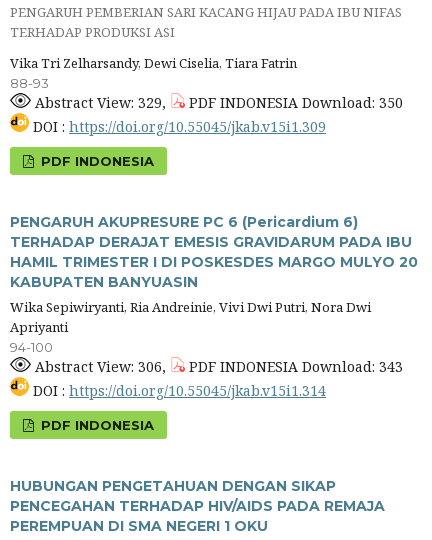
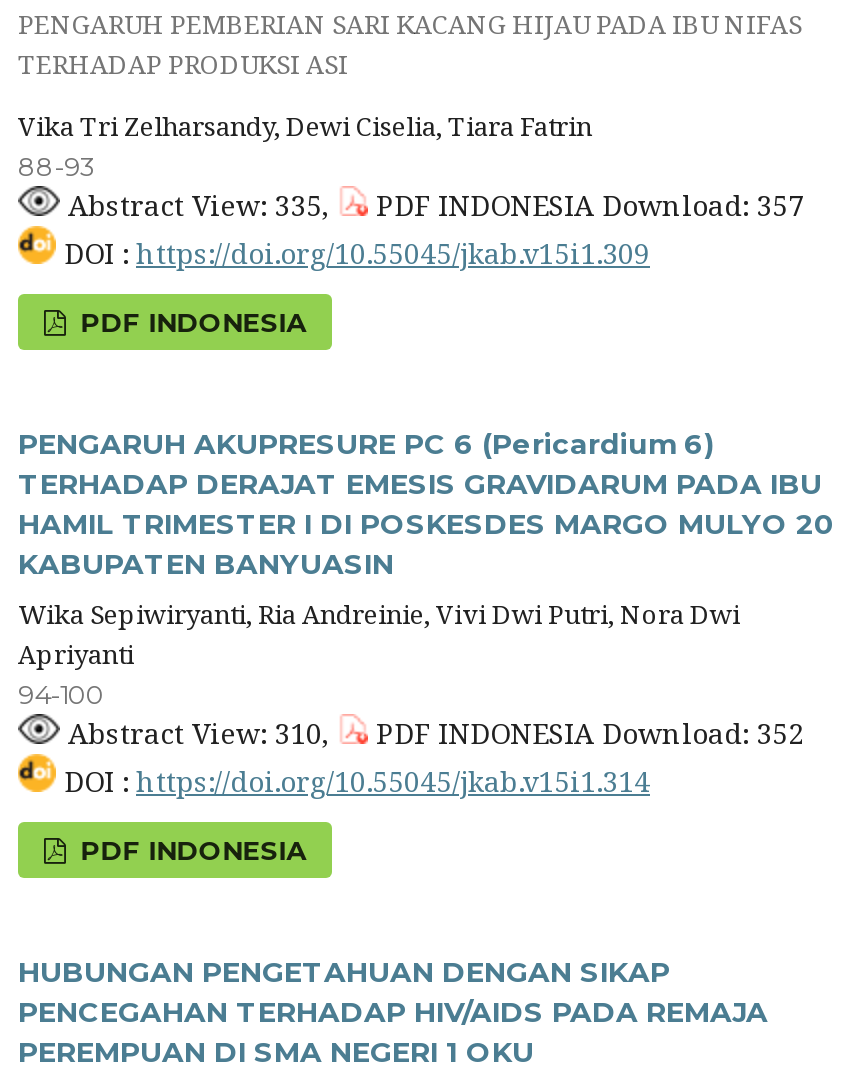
- Abstract View: 329,
+ Abstract View: 335,

- PDF INDONESIA Download: 350
+ PDF INDONESIA Download: 357

- Abstract View: 306,
+ Abstract View: 310,

- PDF INDONESIA Download: 343
+ PDF INDONESIA Download: 352
